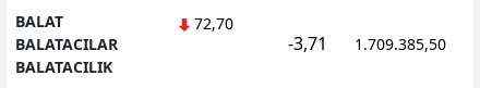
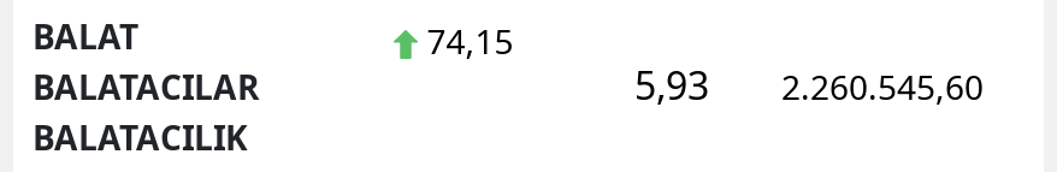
- 72,70
+ 74,15

- -3,71
+ 5,93

- 1.709.385,50
+ 2.260.545,60
